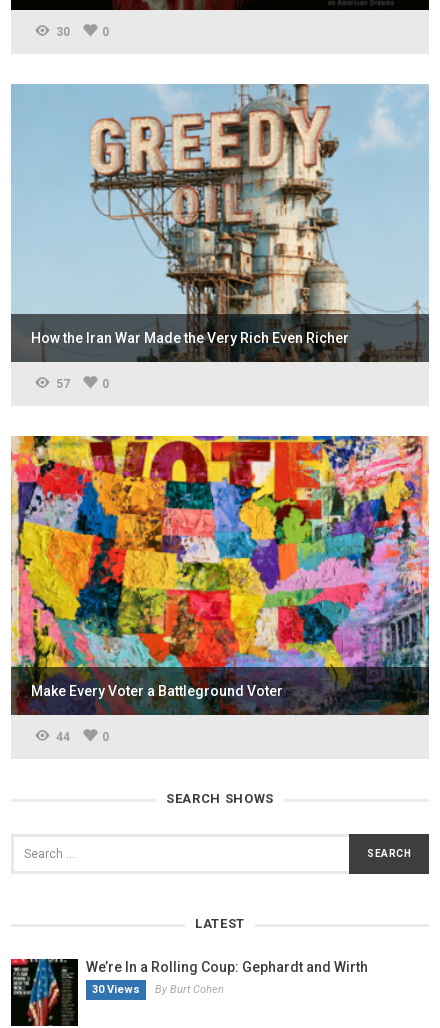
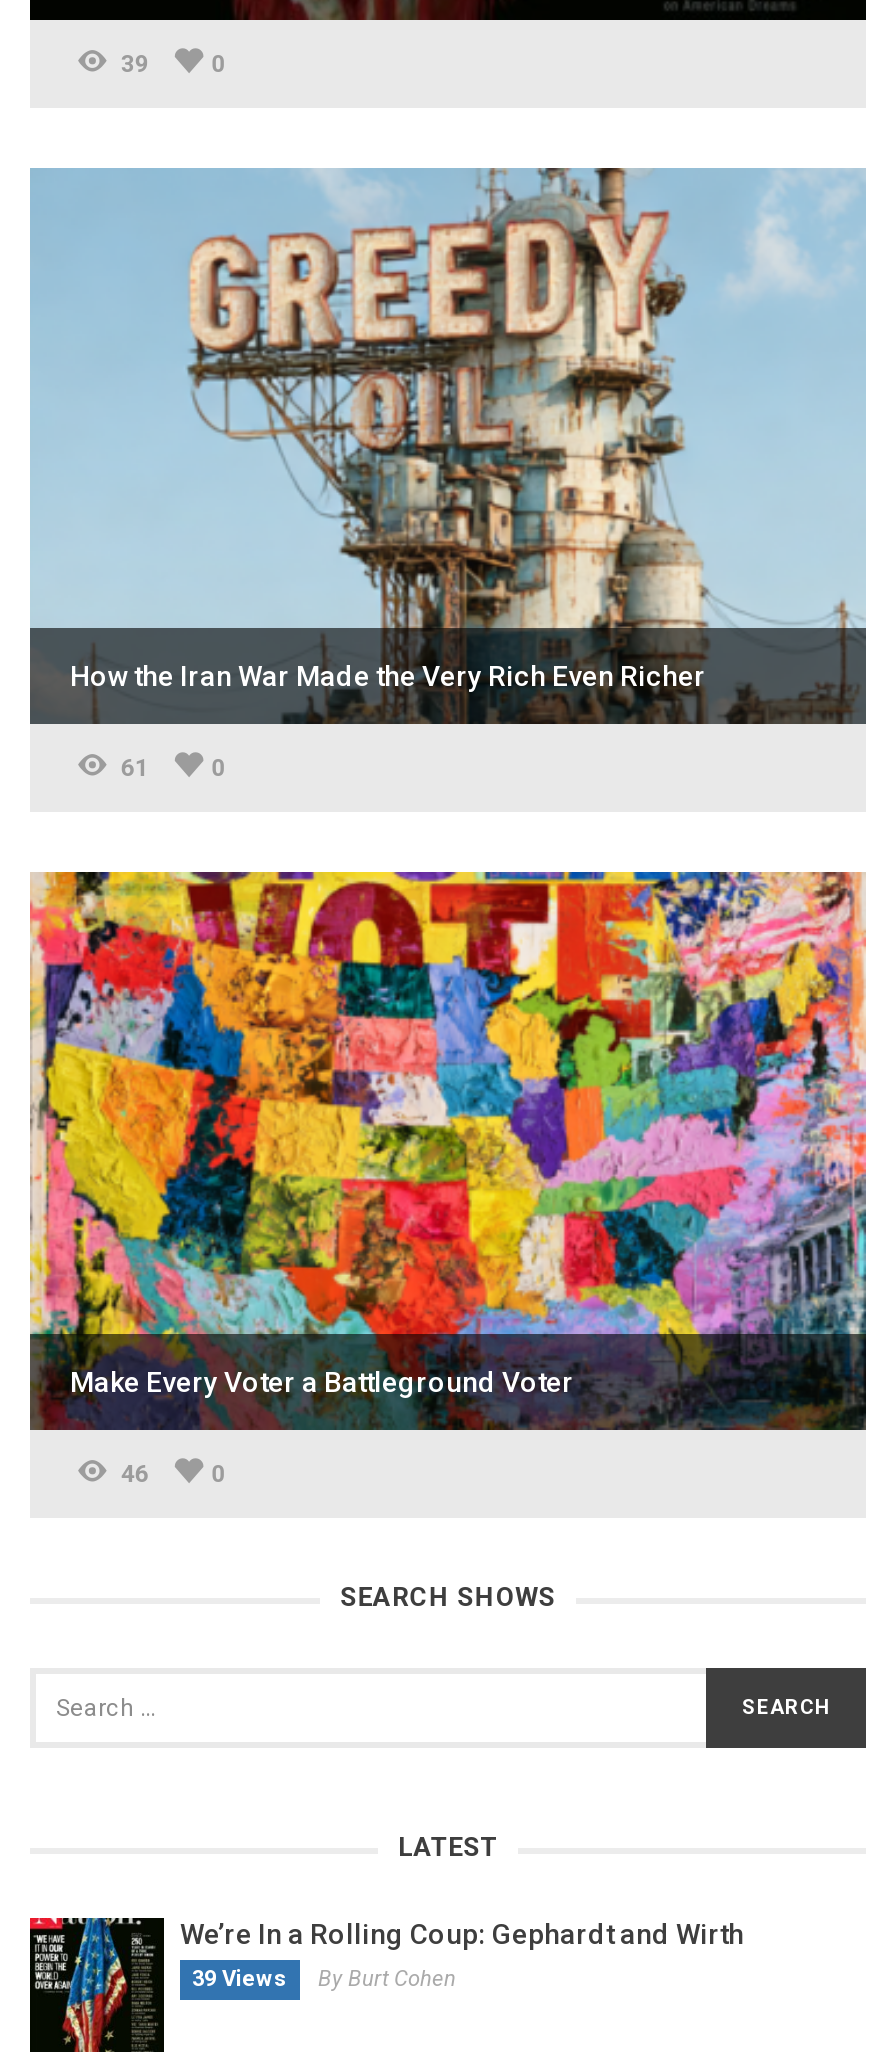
- 30
+ 39

- 57
+ 61

- 44
+ 46

- 30 Views By Burt Cohen
+ 39 Views By Burt Cohen
